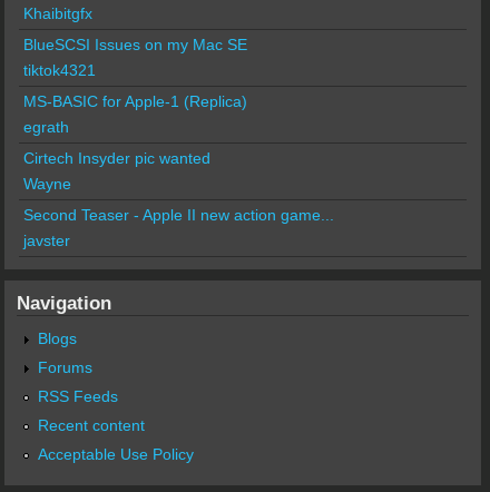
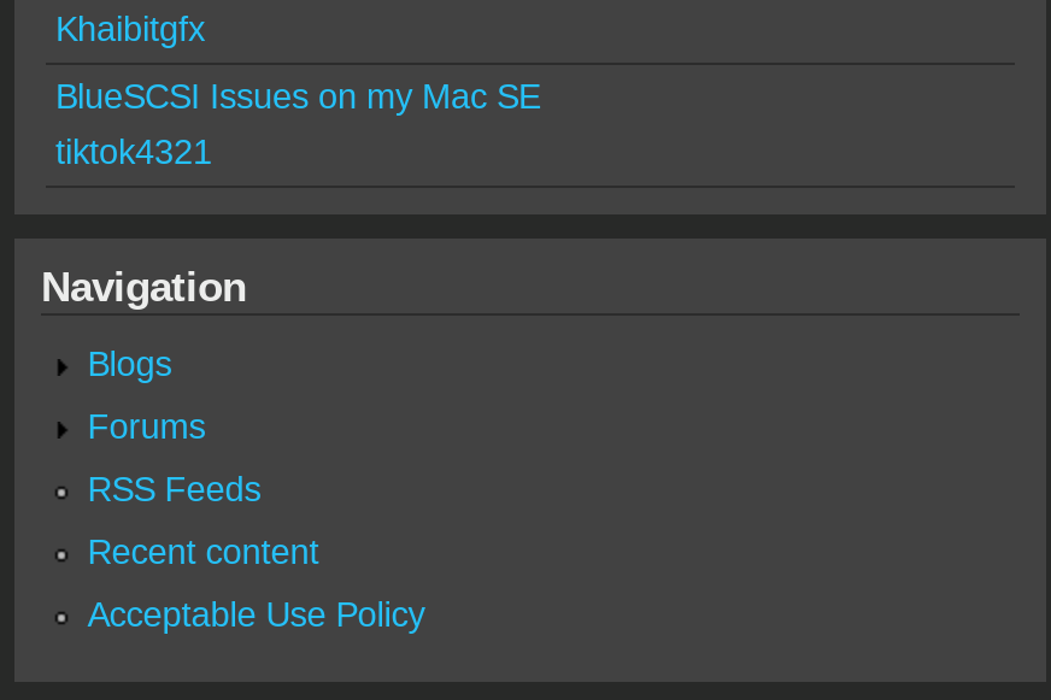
- MS-BASIC for Apple-1 (Replica)
- egrath
- Cirtech Insyder pic wanted
- Wayne
- Second Teaser - Apple II new action game...
- javster
